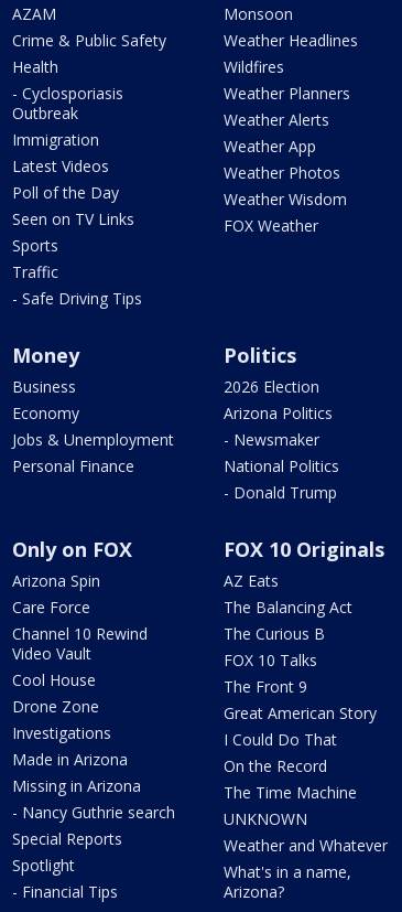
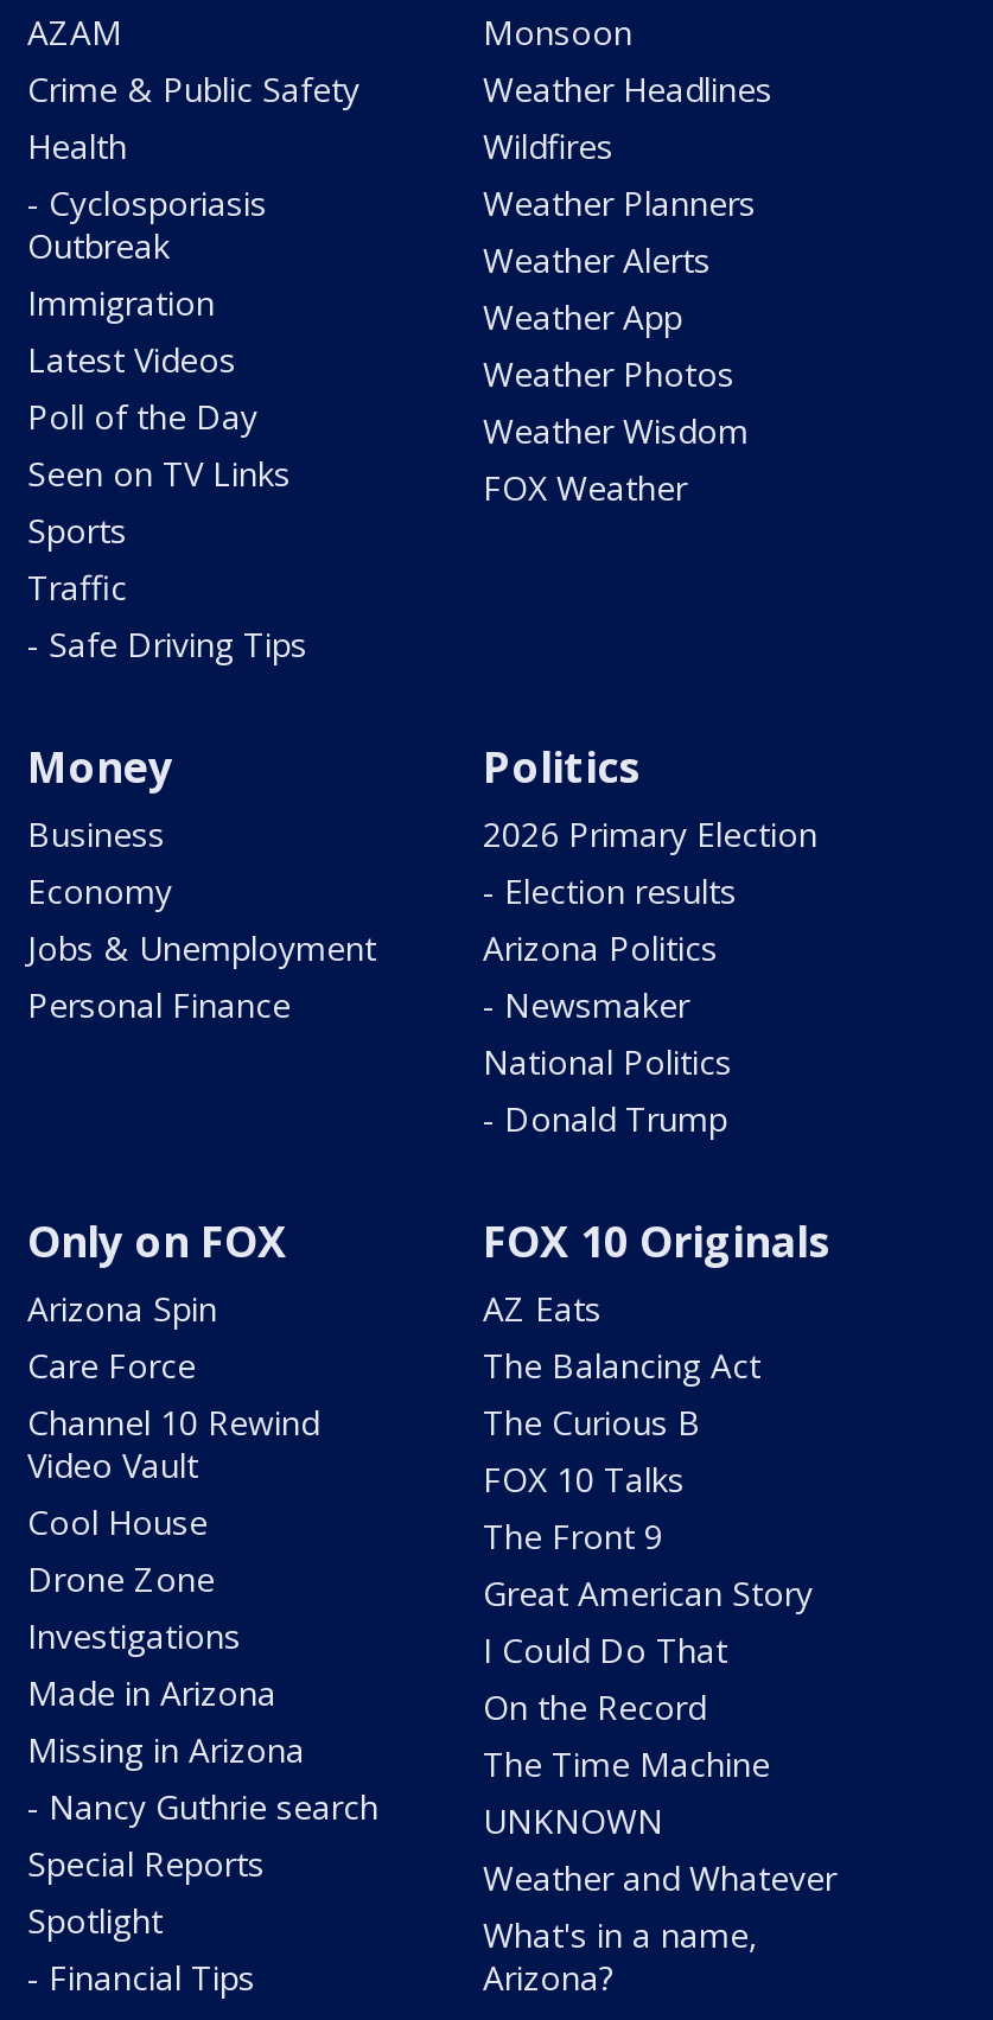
- 2026 Election
+ 2026 Primary Election
+ - Election results
